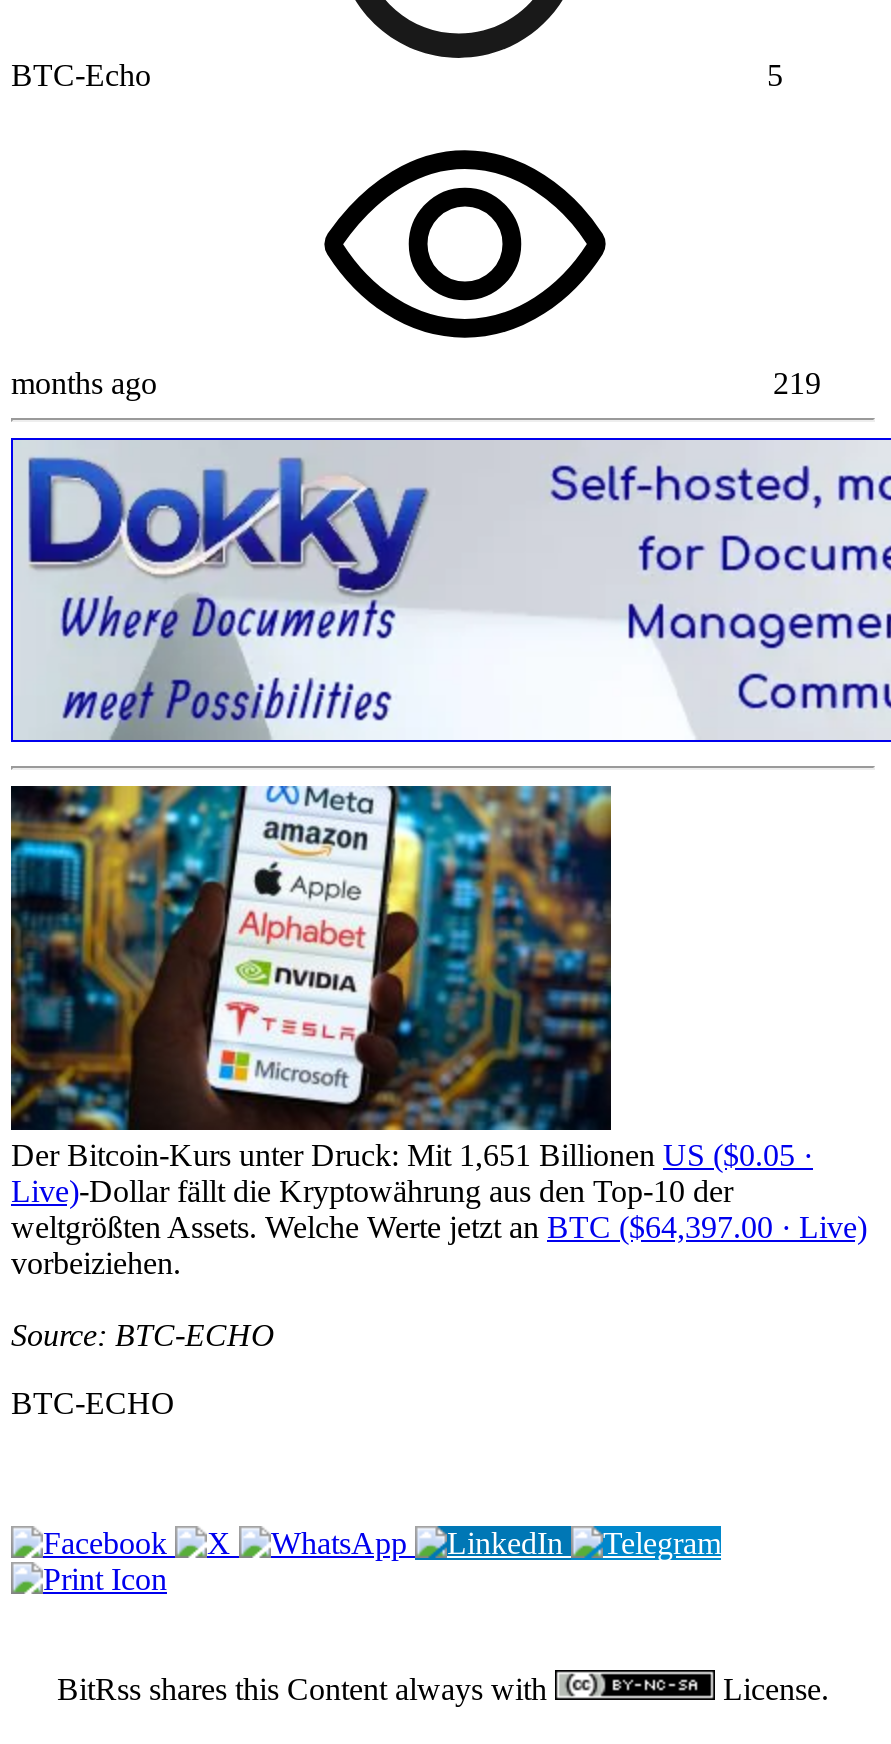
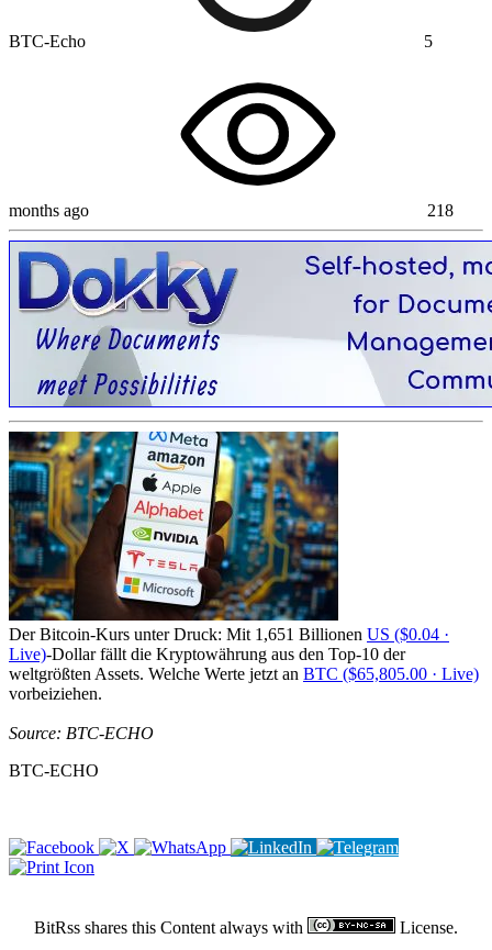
- 219
+ 218

- Der Bitcoin-Kurs unter Druck: Mit 1,651 Billionen US ($0.05 ·
+ Der Bitcoin-Kurs unter Druck: Mit 1,651 Billionen US ($0.04 ·

- weltgrößten Assets. Welche Werte jetzt an BTC ($64,397.00 · Live)
+ weltgrößten Assets. Welche Werte jetzt an BTC ($65,805.00 · Live)
